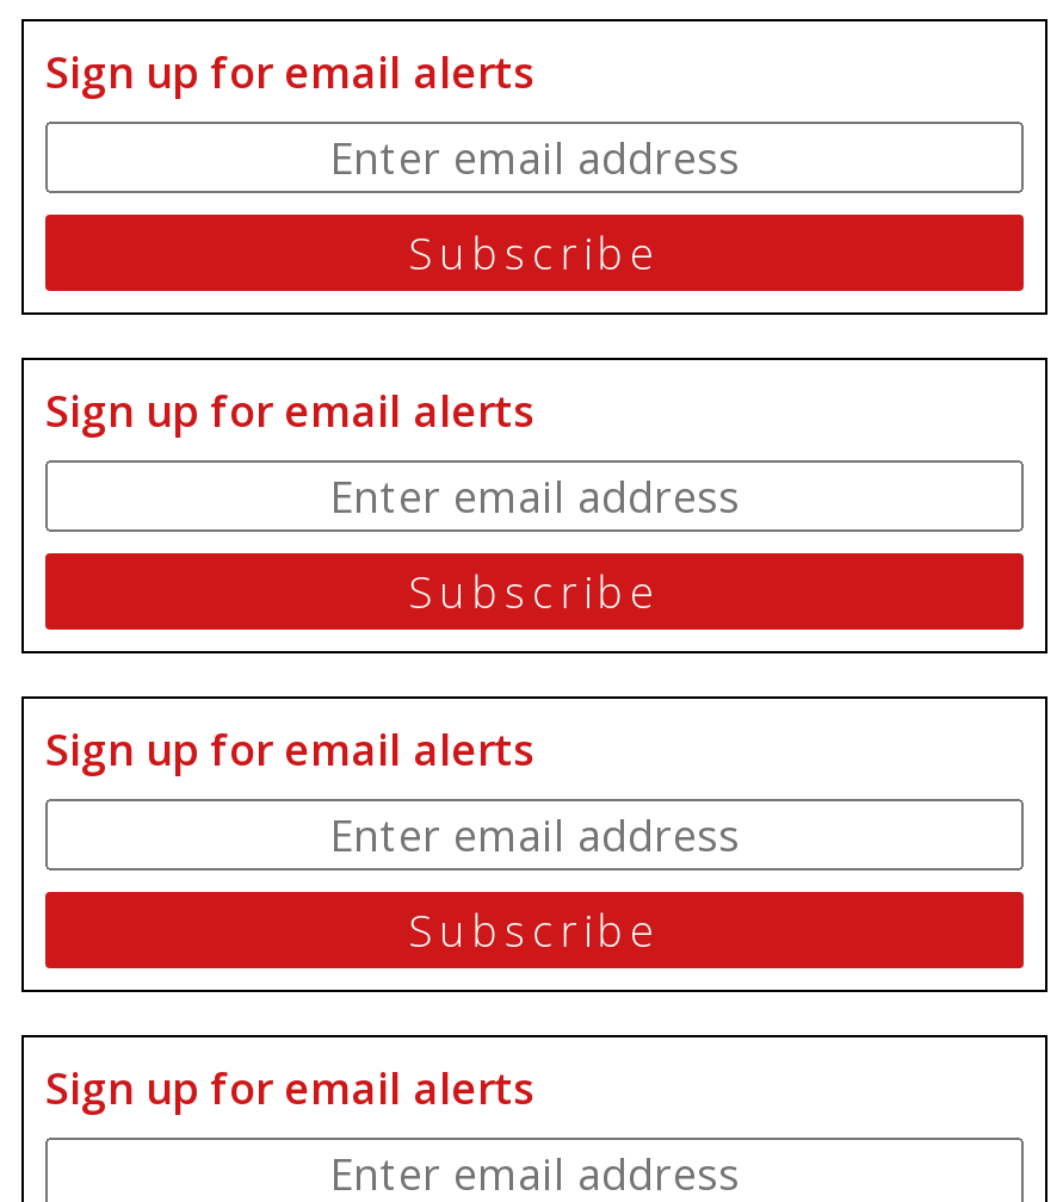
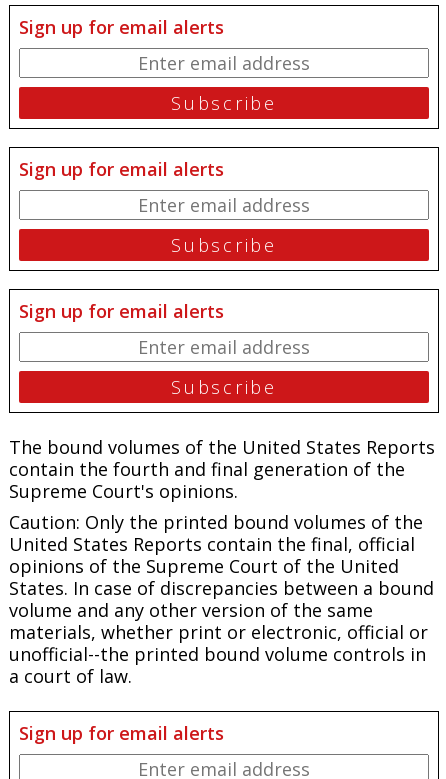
+ The bound volumes of the United States Reports
+ contain the fourth and final generation of the
+ Supreme Court's opinions.
+ Caution: Only the printed bound volumes of the
+ United States Reports contain the final, official
+ opinions of the Supreme Court of the United
+ States. In case of discrepancies between a bound
+ volume and any other version of the same
+ materials, whether print or electronic, official or
+ unofficial--the printed bound volume controls in
+ a court of law.
